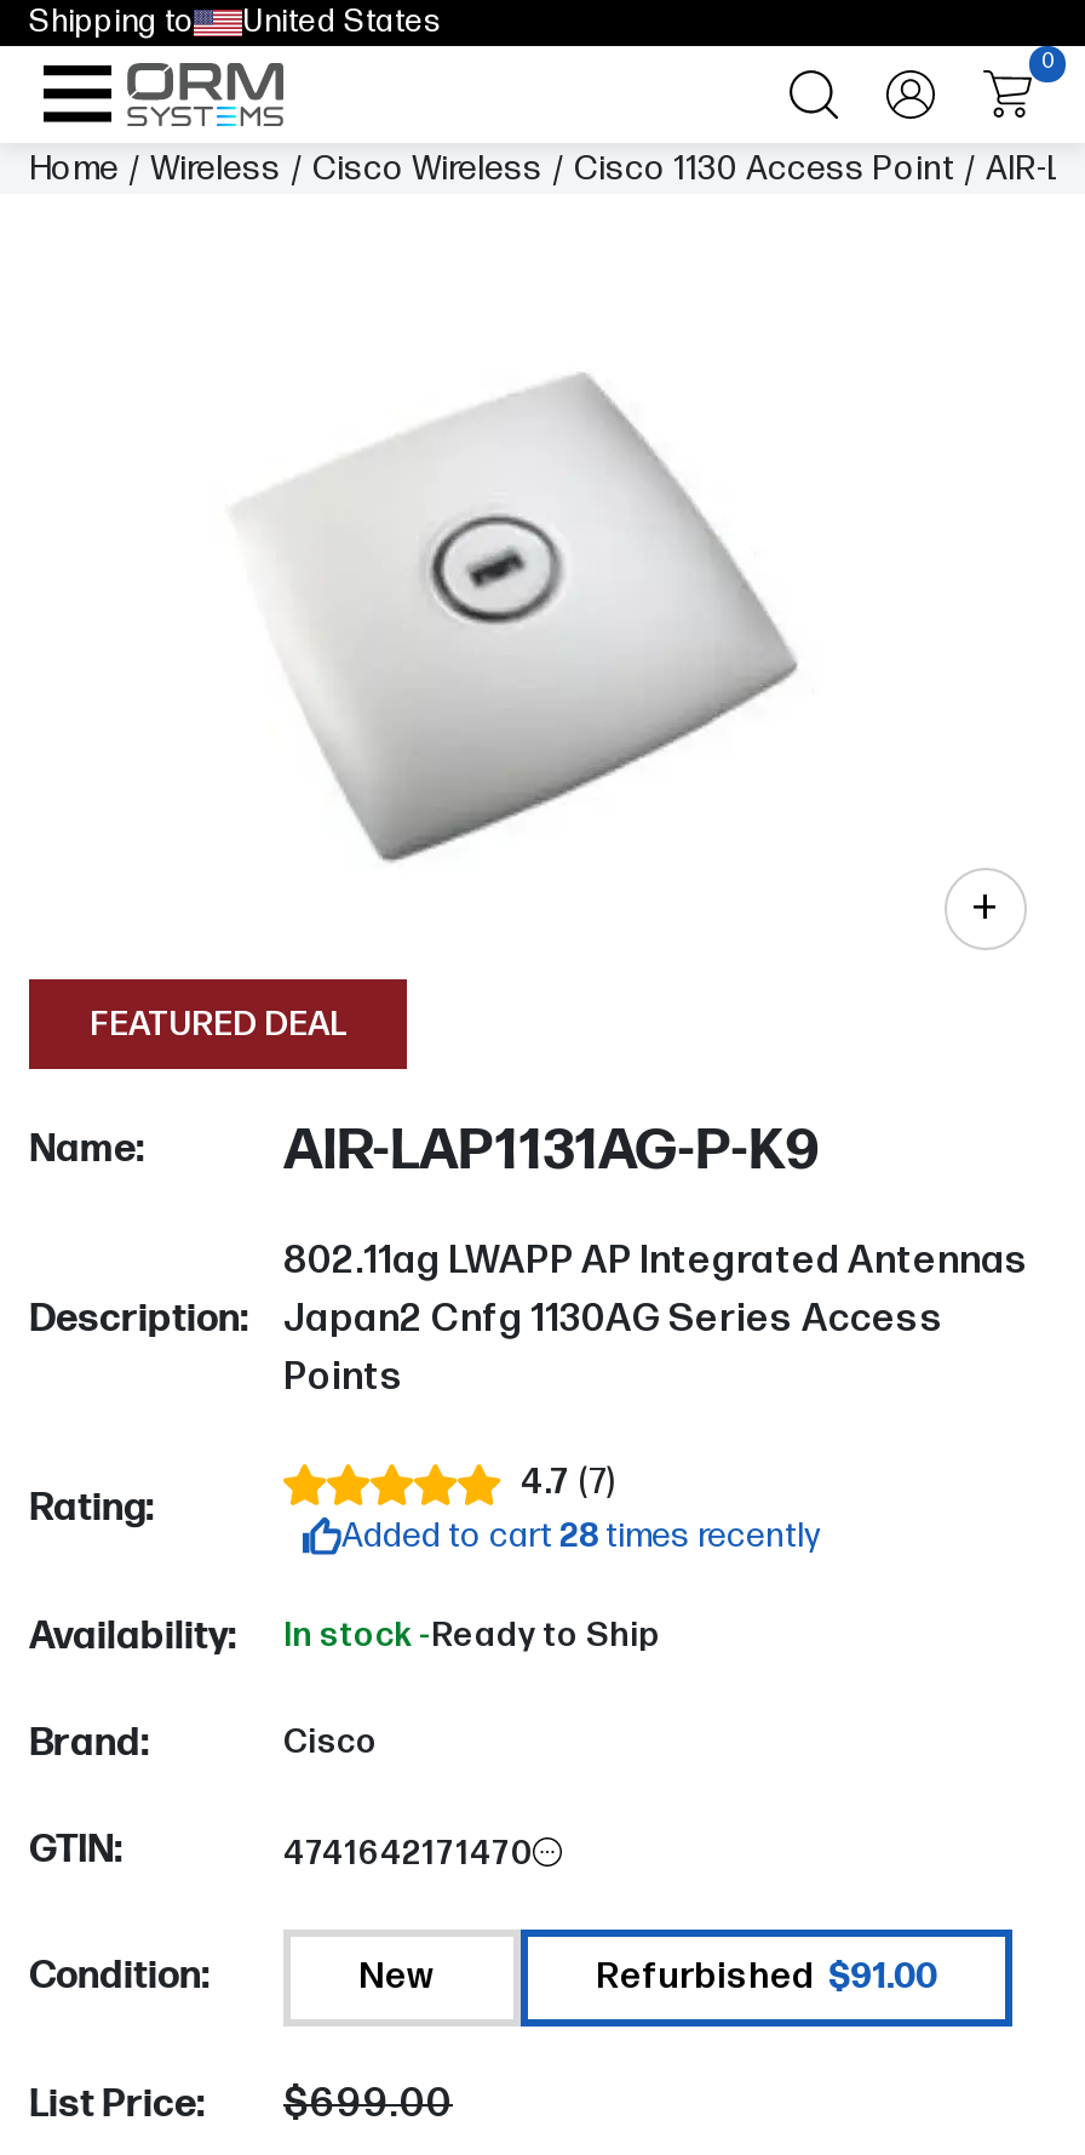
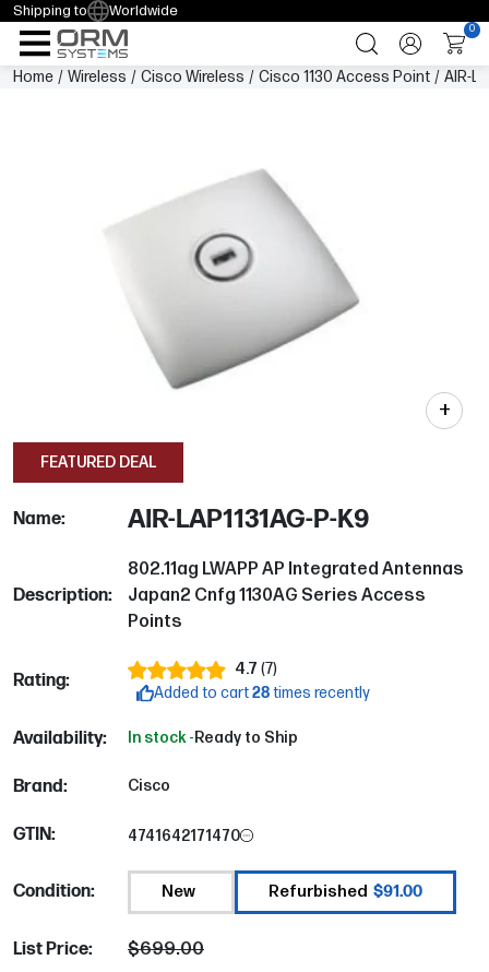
- United States
+ Worldwide
